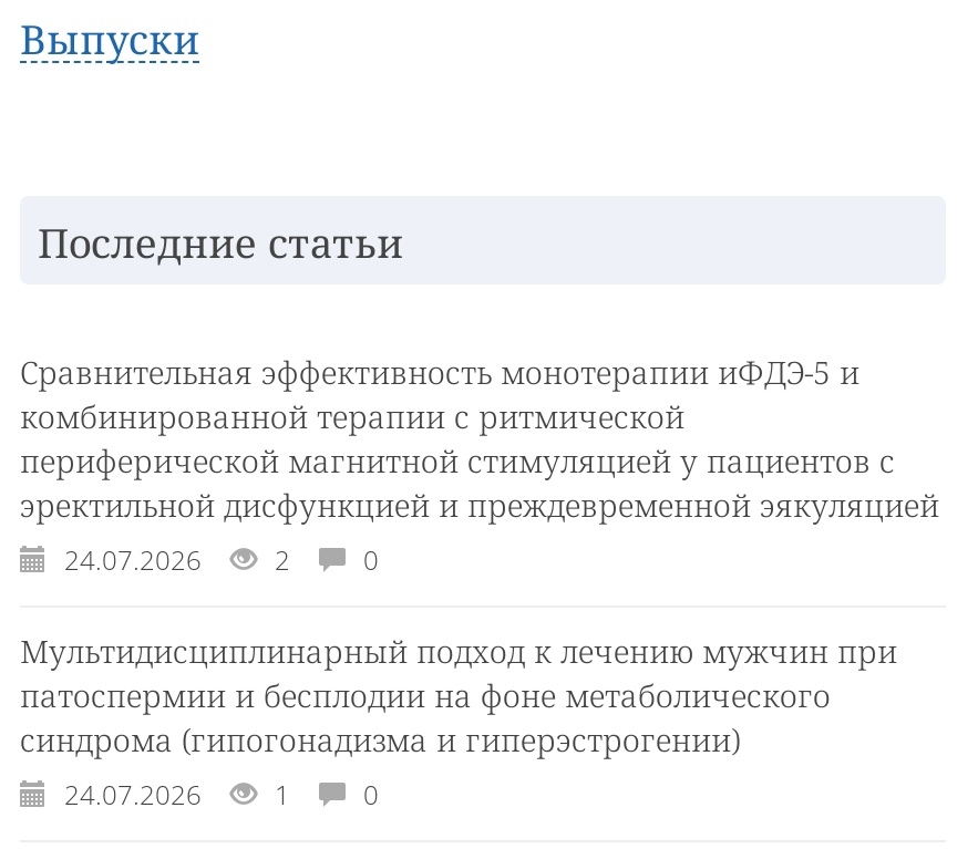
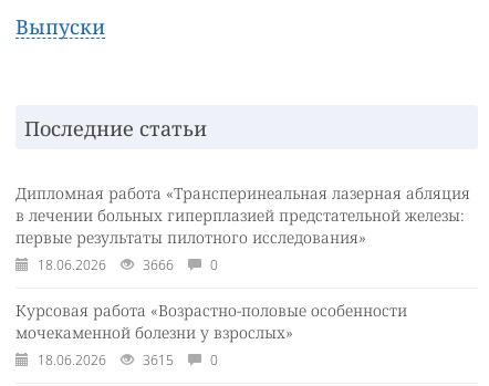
- Сравнительная эффективность монотерапии иФДЭ-5 и
- комбинированной терапии с ритмической
- периферической магнитной стимуляцией у пациентов с
- эректильной дисфункцией и преждевременной эякуляцией
- 24.07.2026
- 2
+ Дипломная работа «Трансперинеальная лазерная абляция
+ в лечении больных гиперплазией предстательной железы:
+ первые результаты пилотного исследования»
+ 18.06.2026
+ 3666

- Мультидисциплинарный подход к лечению мужчин при
- патоспермии и бесплодии на фоне метаболического
- синдрома (гипогонадизма и гиперэстрогении)
- 24.07.2026
- 1
+ Курсовая работа «Возрастно-половые особенности
+ мочекаменной болезни у взрослых»
+ 18.06.2026
+ 3615
